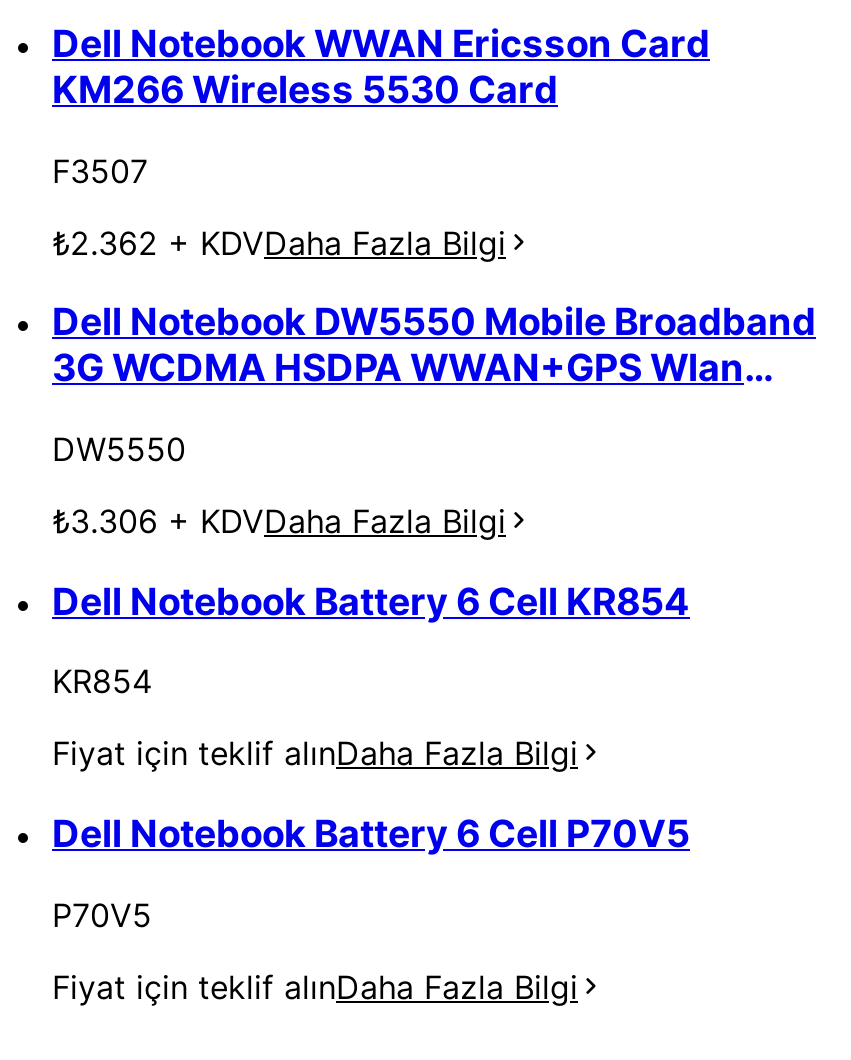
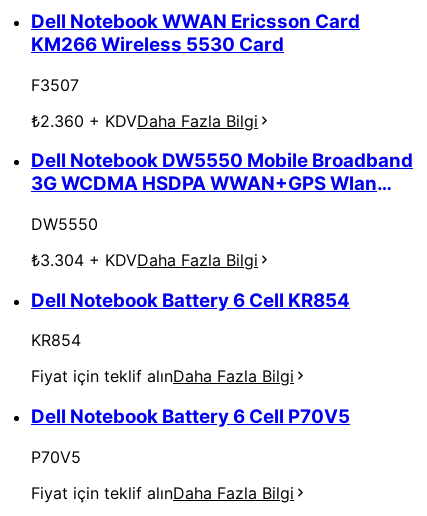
- ₺2.362 + KDVDaha Fazla Bilgi
+ ₺2.360 + KDVDaha Fazla Bilgi

- ₺3.306 + KDVDaha Fazla Bilgi
+ ₺3.304 + KDVDaha Fazla Bilgi
